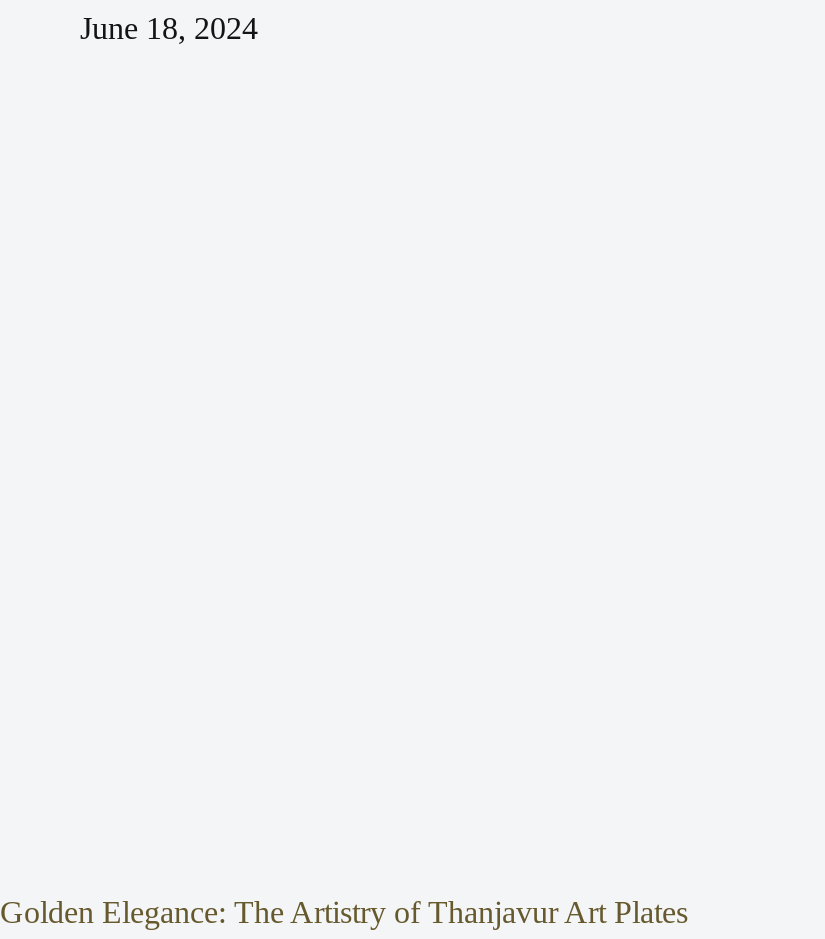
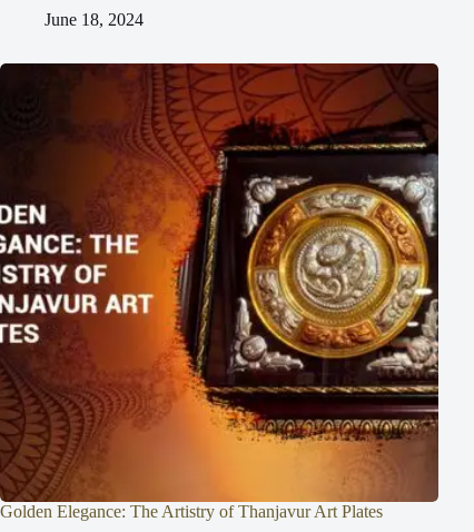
+ [image]
